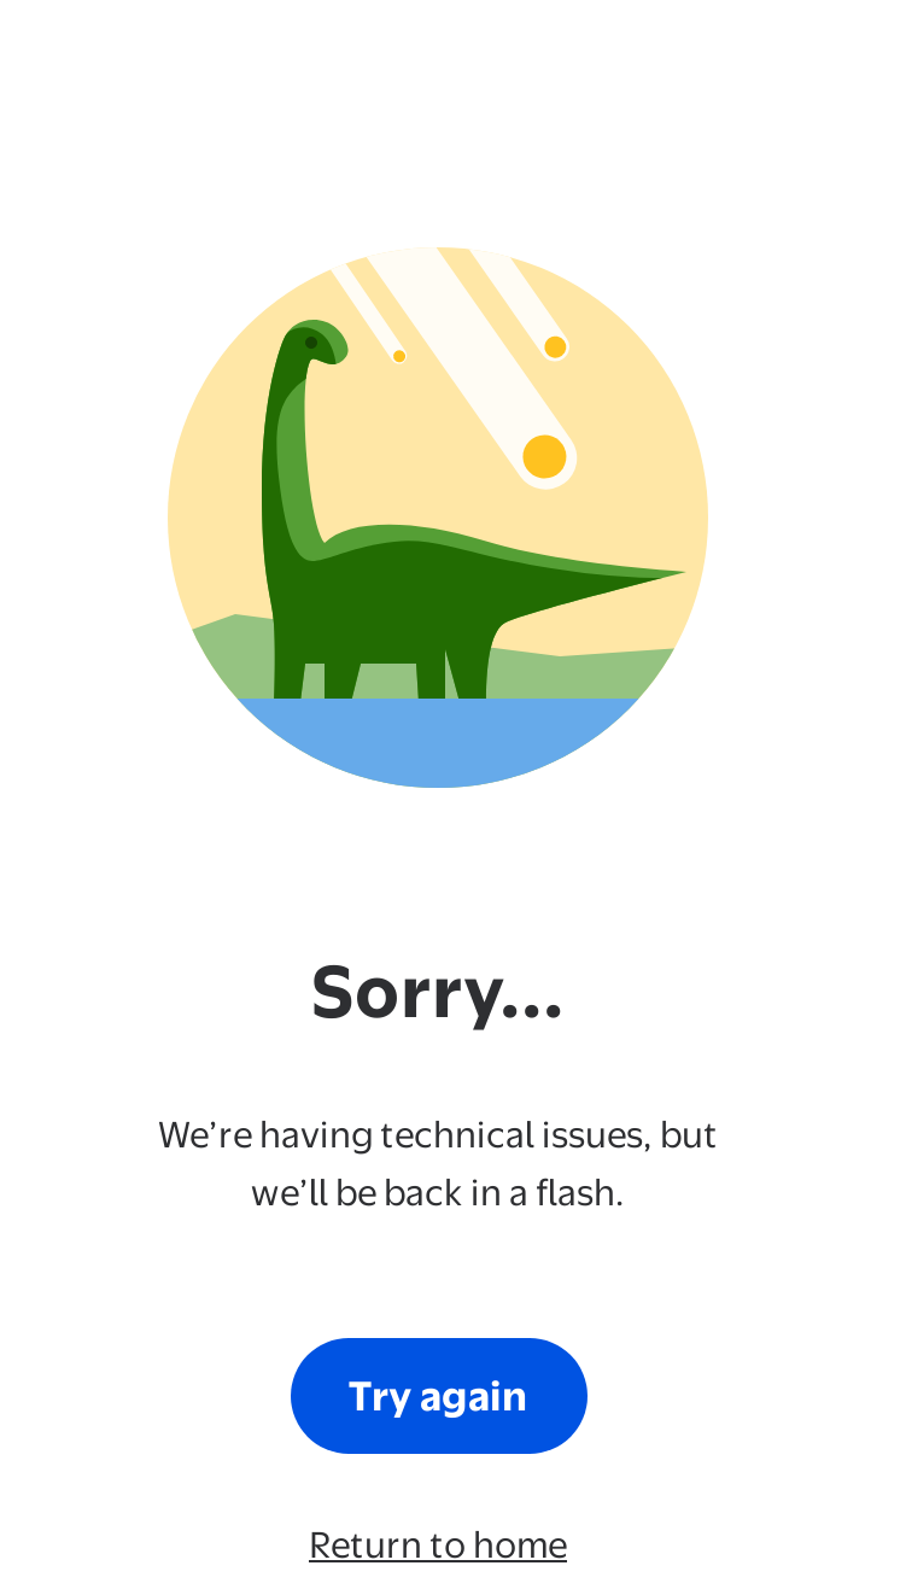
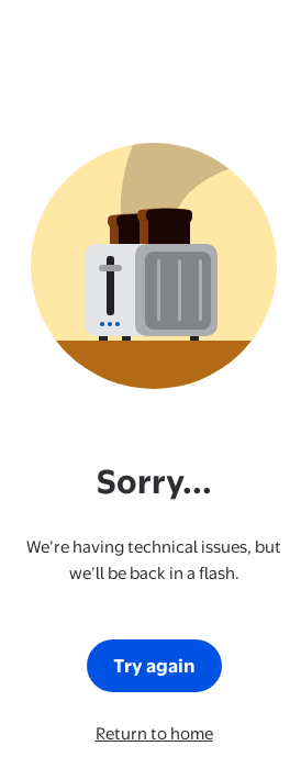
- [image]
+ [image]
